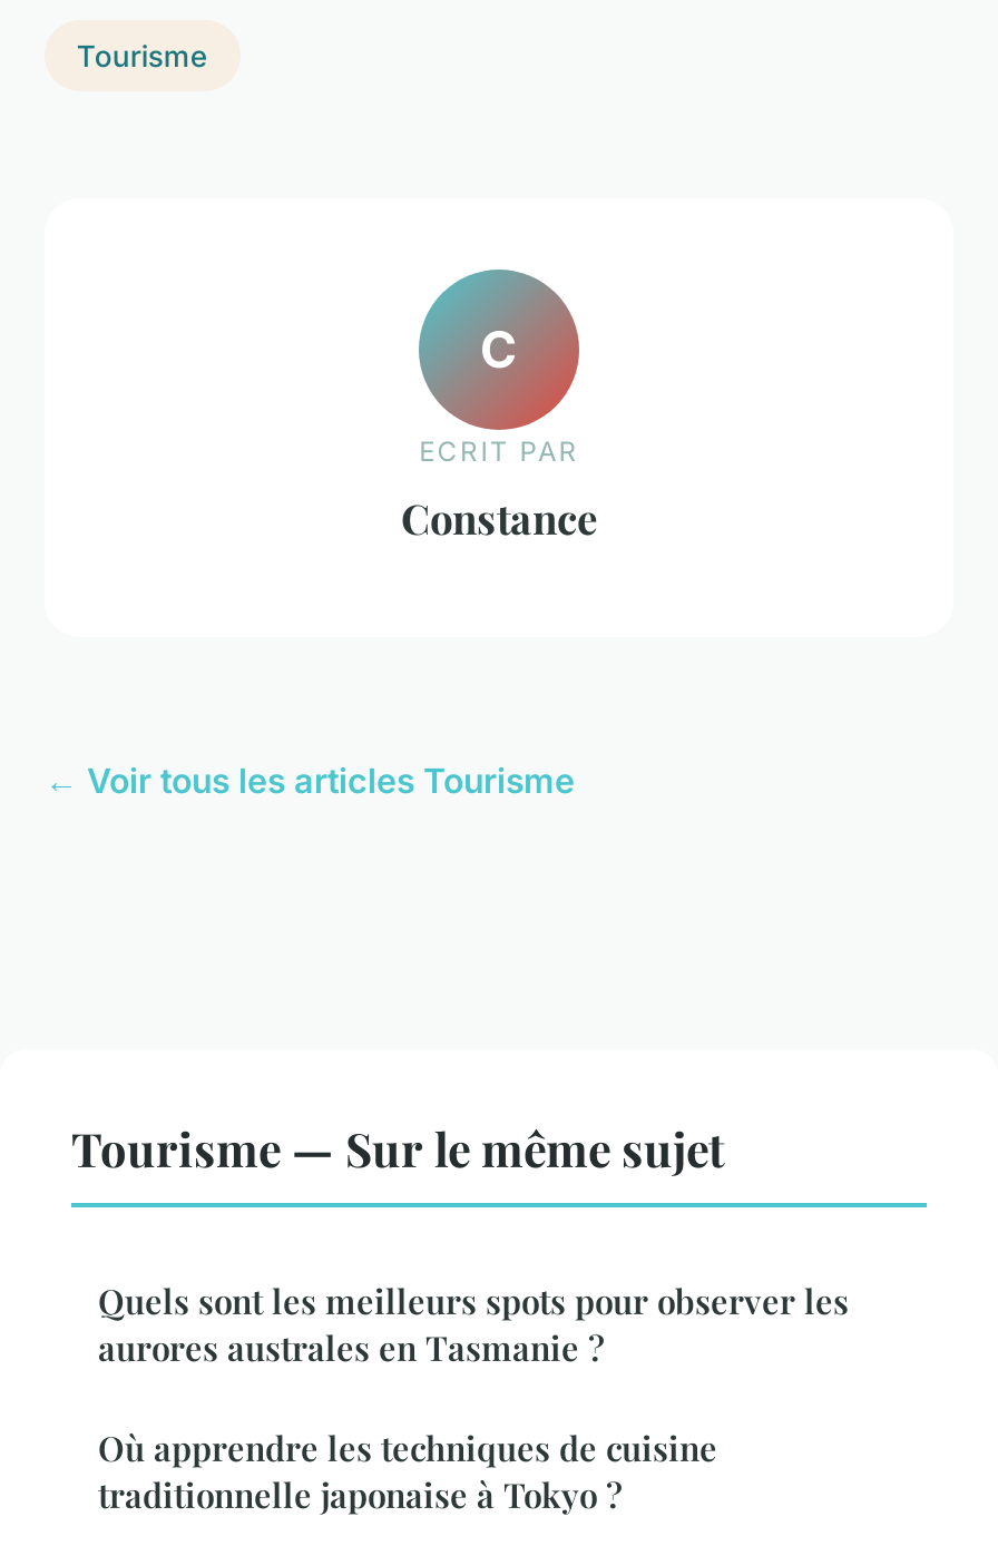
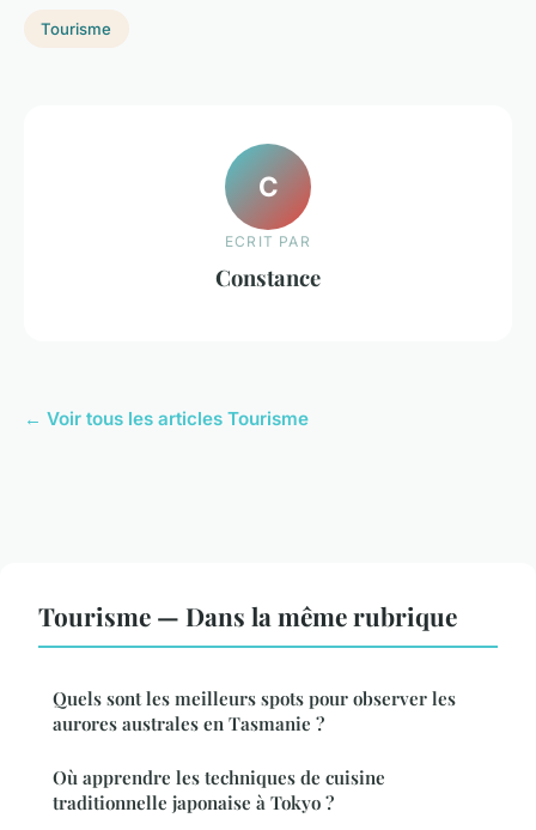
- Tourisme — Sur le même sujet
+ Tourisme — Dans la même rubrique
